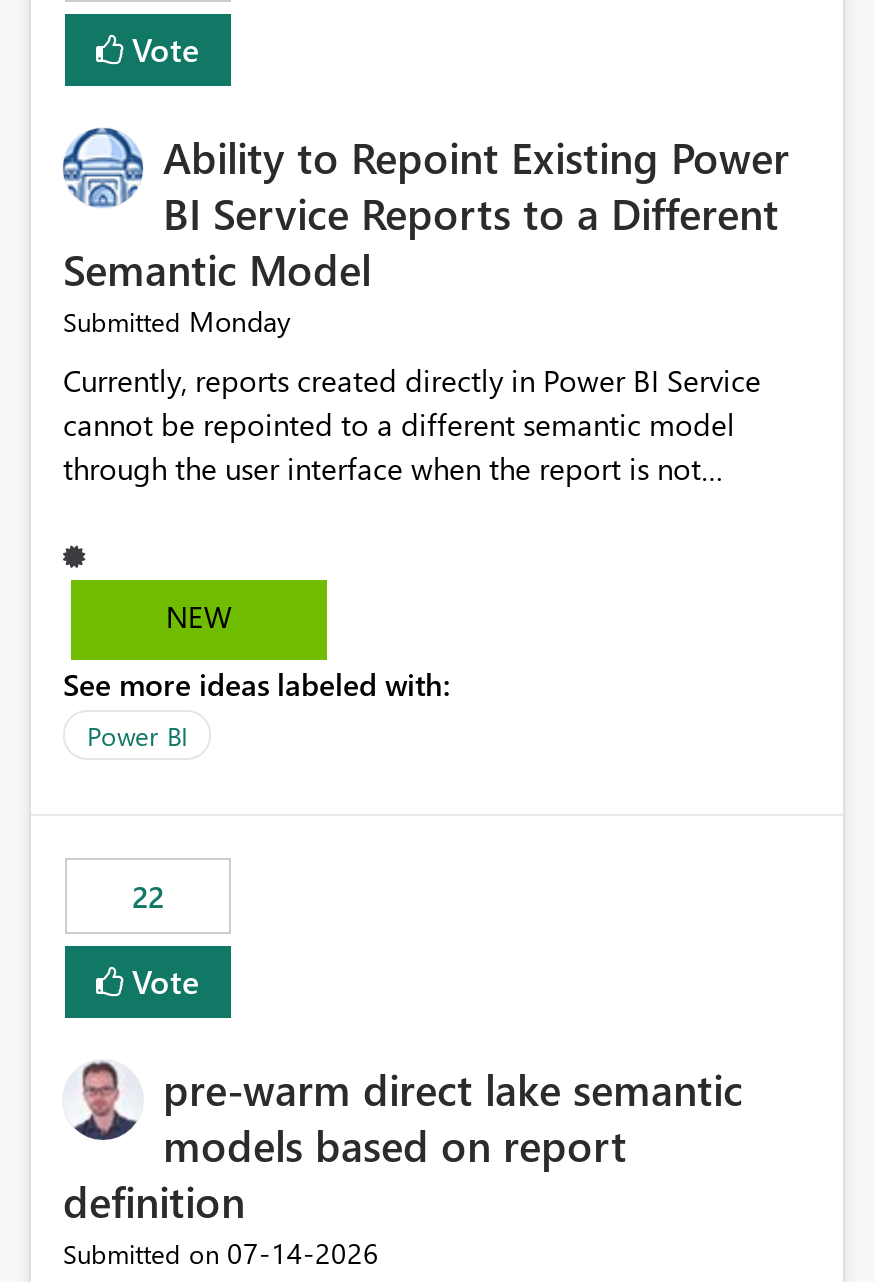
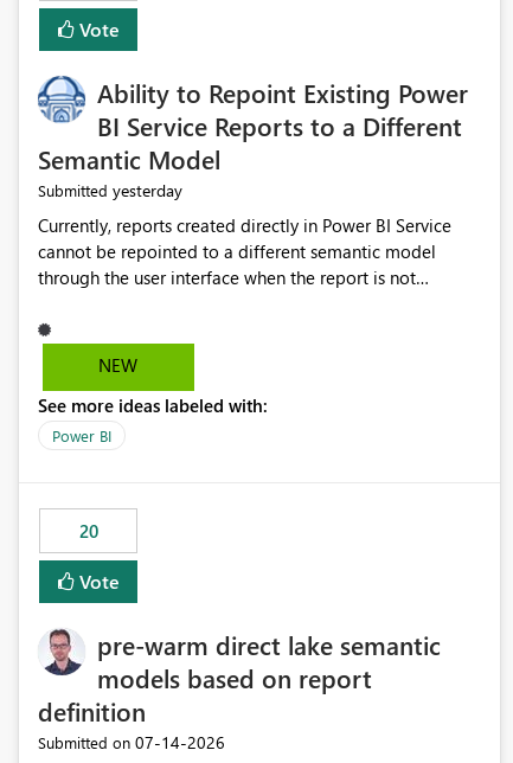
- Submitted Monday
+ Submitted yesterday

- 22
+ 20
